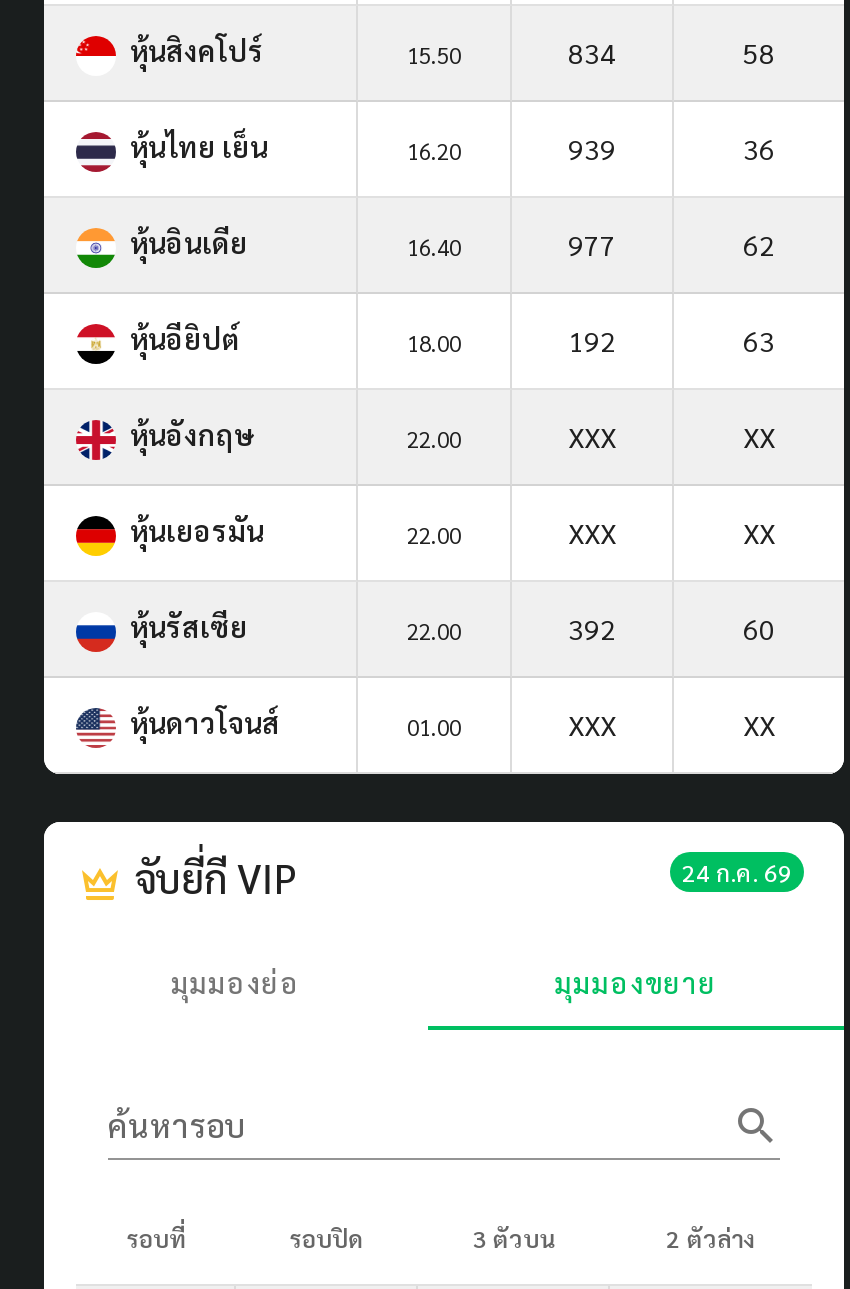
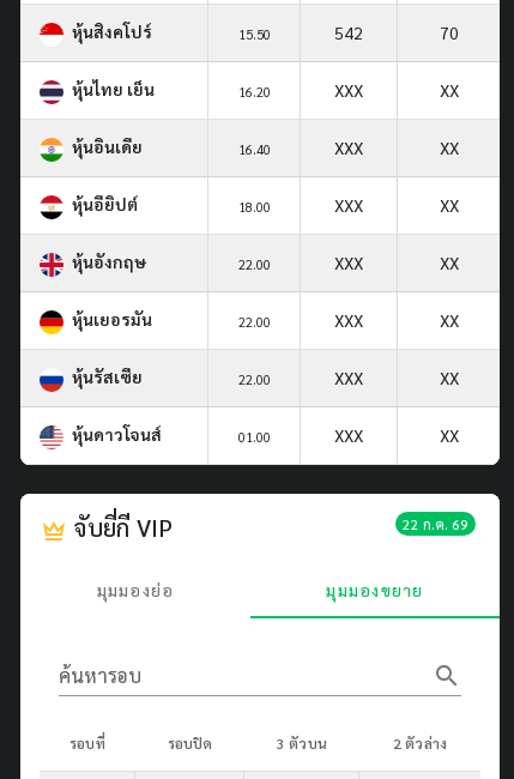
- 834
+ 542

- 58
+ 70

- 939
- 36
+ XXX
+ XX

- 977
- 62
+ XXX
+ XX

- 192
- 63
+ XXX
+ XX

- 392
- 60
+ XXX
+ XX

- 24 ก.ค. 69
+ 22 ก.ค. 69
